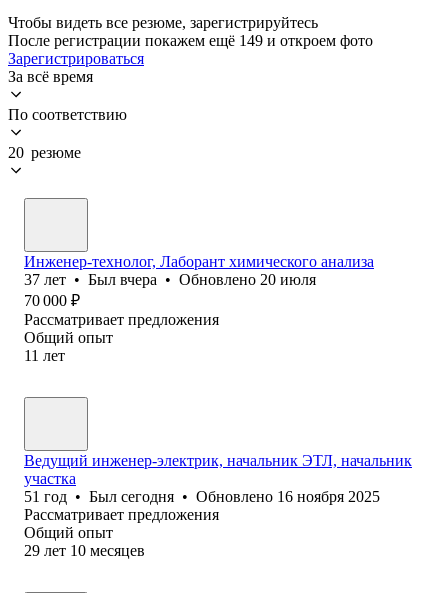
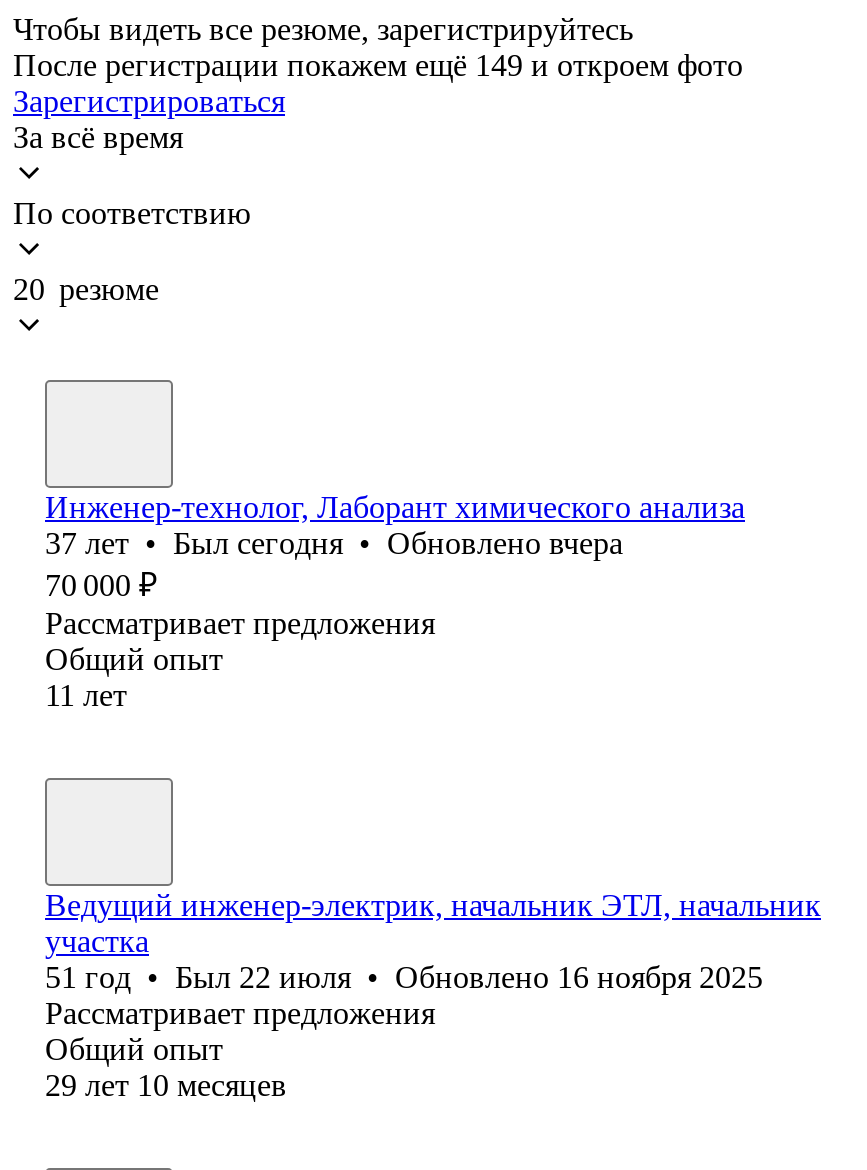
- 37 лет • Был вчера • Обновлено 20 июля
+ 37 лет • Был сегодня • Обновлено вчера

- 51 год • Был сегодня • Обновлено 16 ноября 2025
+ 51 год • Был 22 июля • Обновлено 16 ноября 2025
